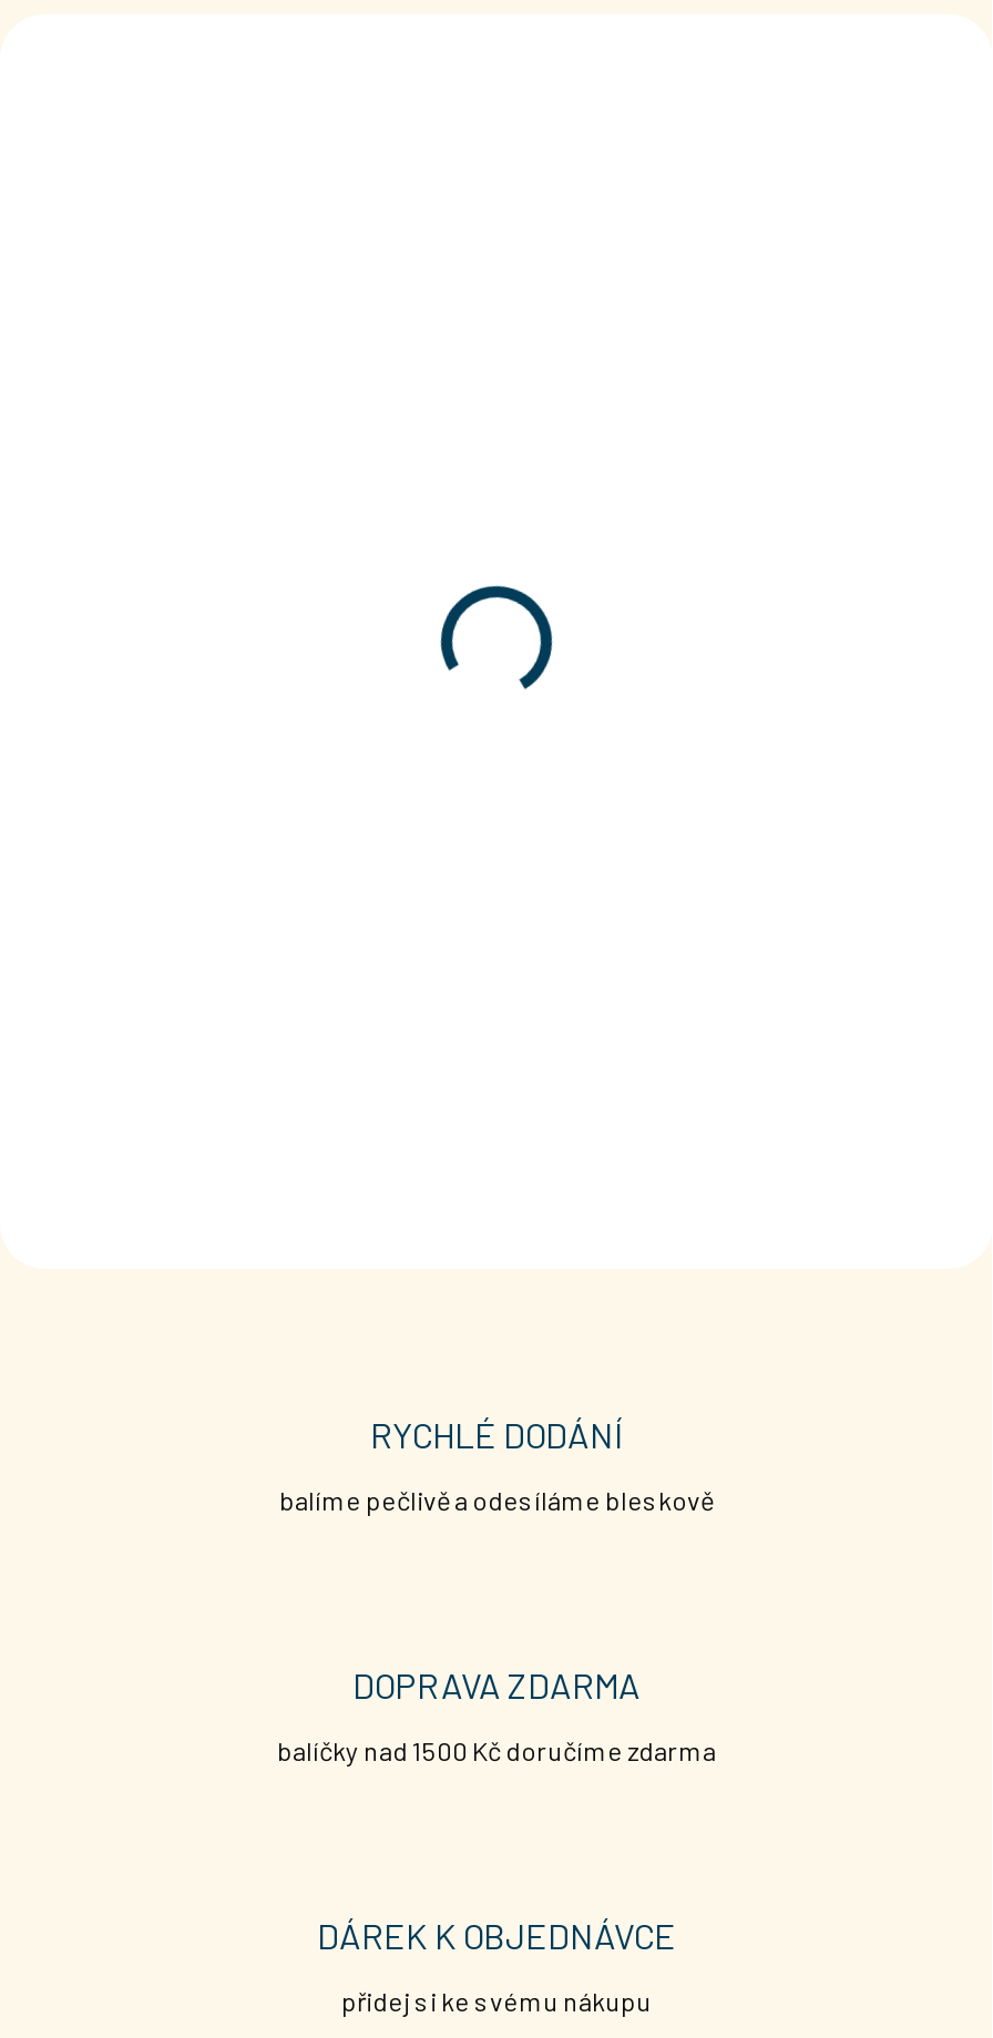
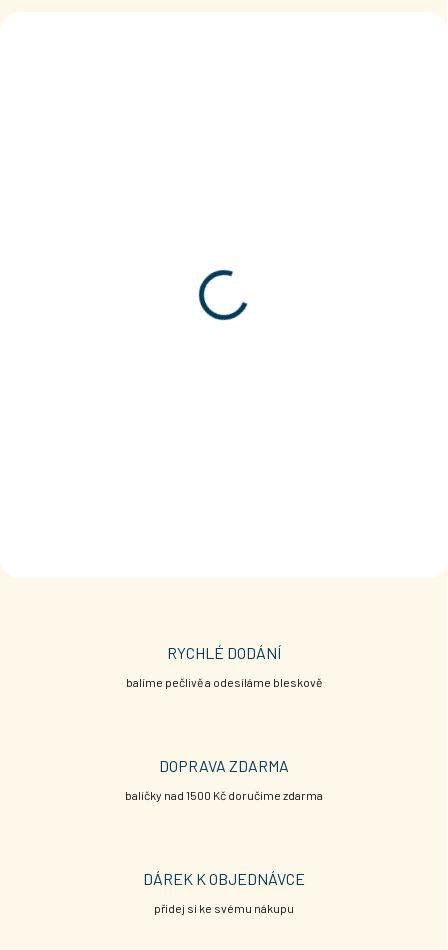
- [image]
+ [image]
